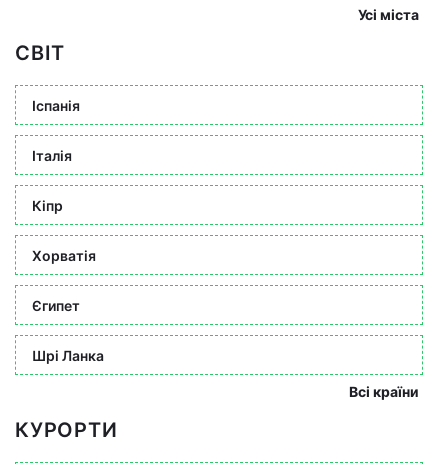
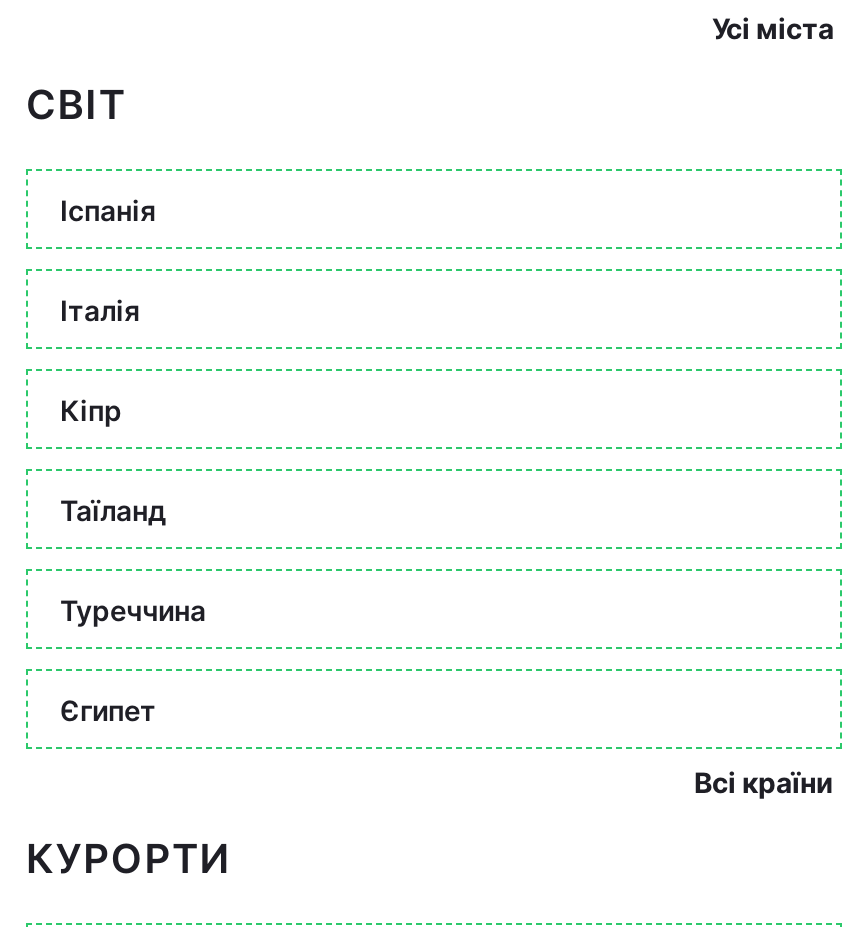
- Хорватія
+ Таїланд
+ Туреччина

moved down: Єгипет

- Шрі Ланка
